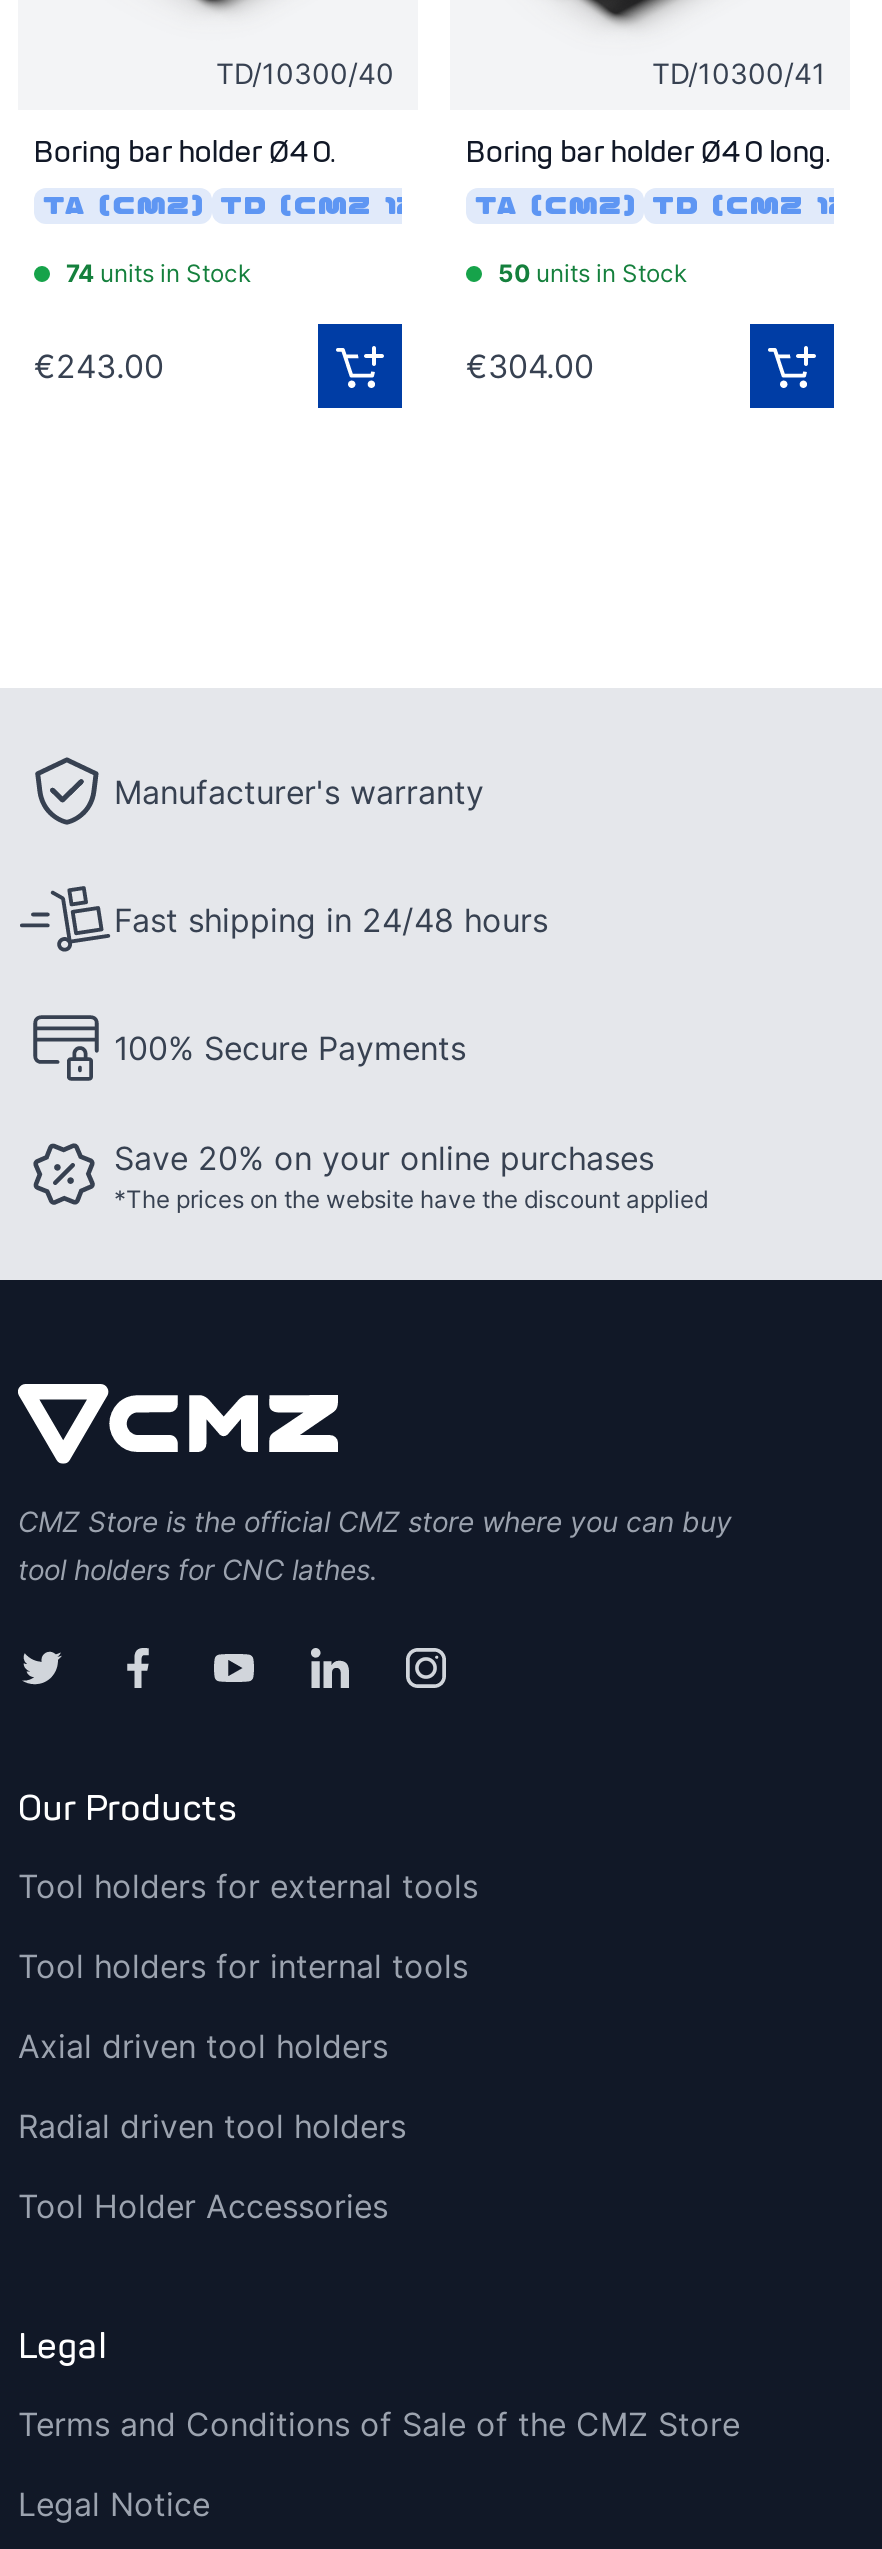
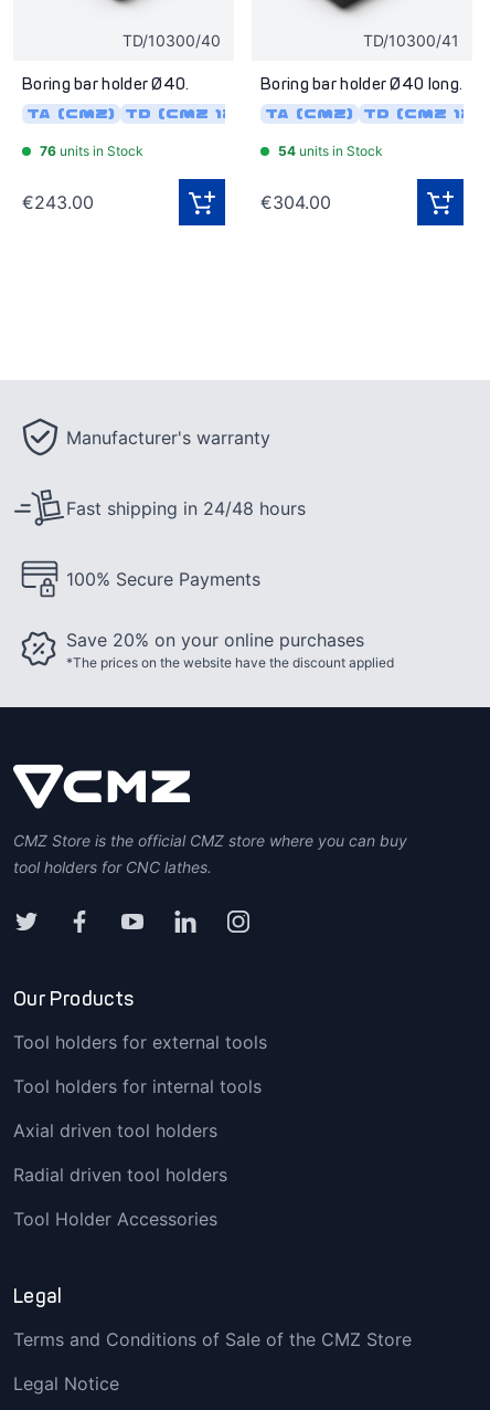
- 74 units in Stock
+ 76 units in Stock

- 50 units in Stock
+ 54 units in Stock
